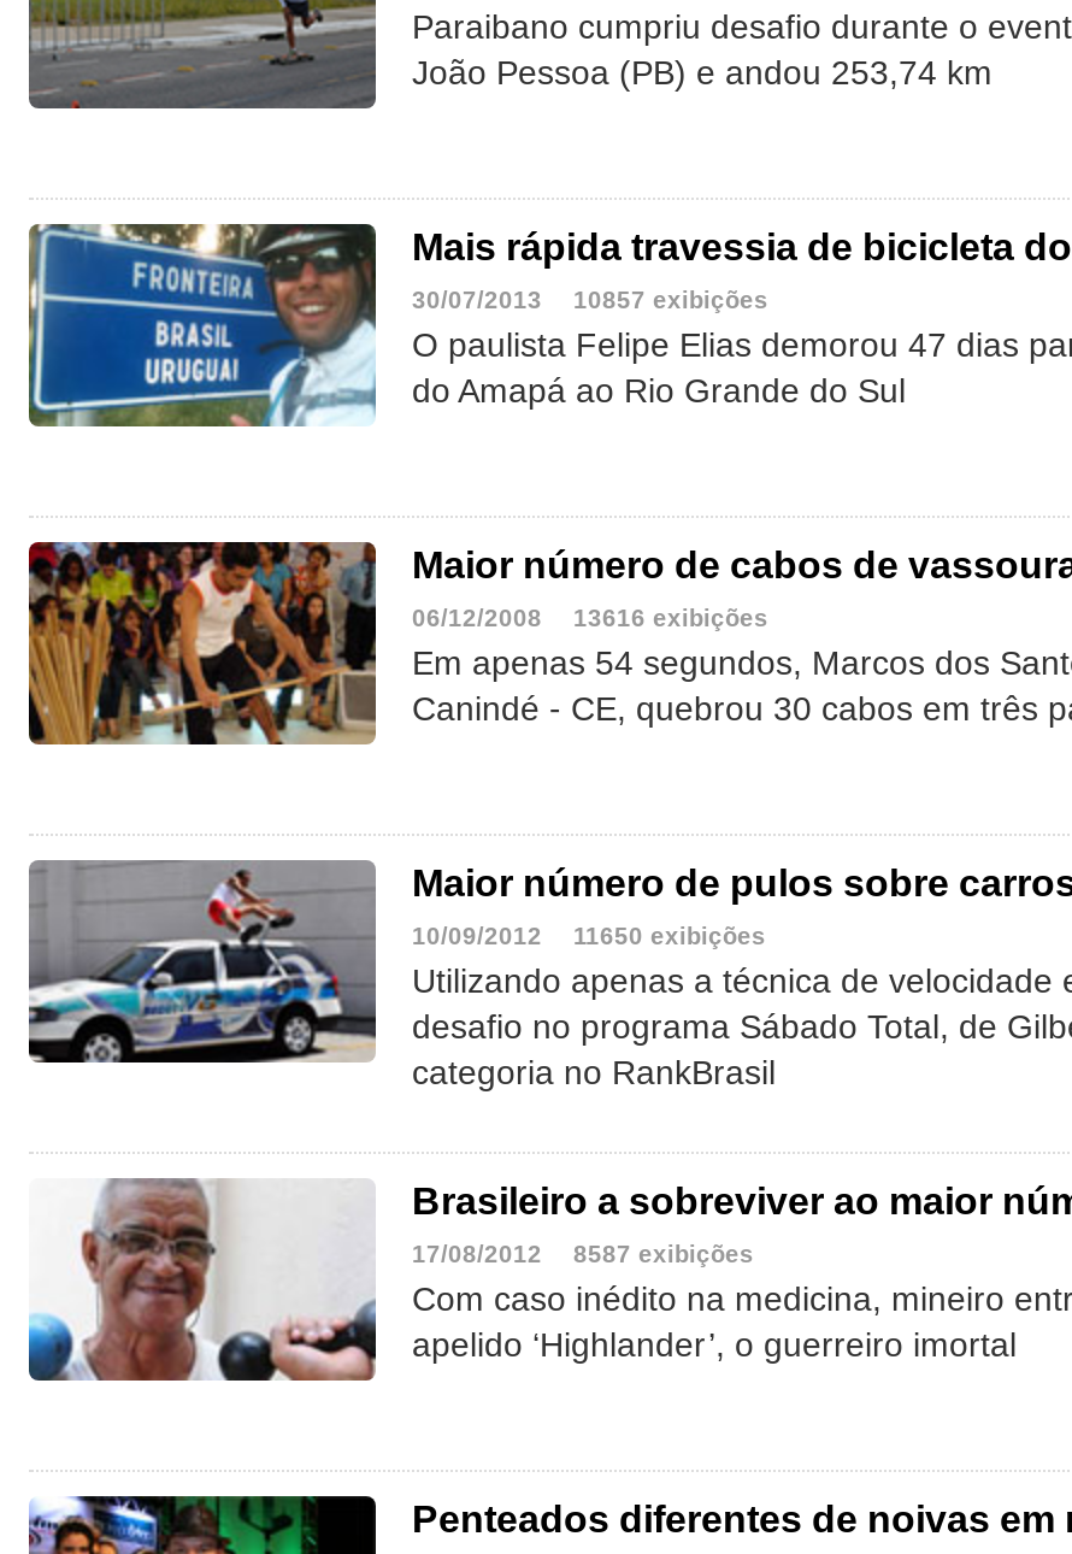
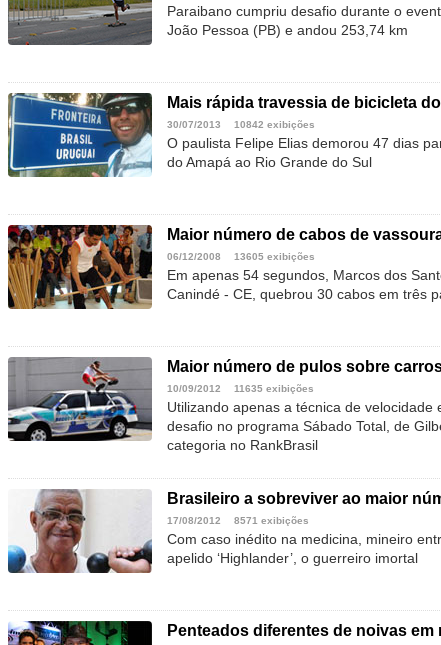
- 30/07/2013 10857 exibições
+ 30/07/2013 10842 exibições

- 06/12/2008 13616 exibições
+ 06/12/2008 13605 exibições

- 10/09/2012 11650 exibições
+ 10/09/2012 11635 exibições

- 17/08/2012 8587 exibições
+ 17/08/2012 8571 exibições
